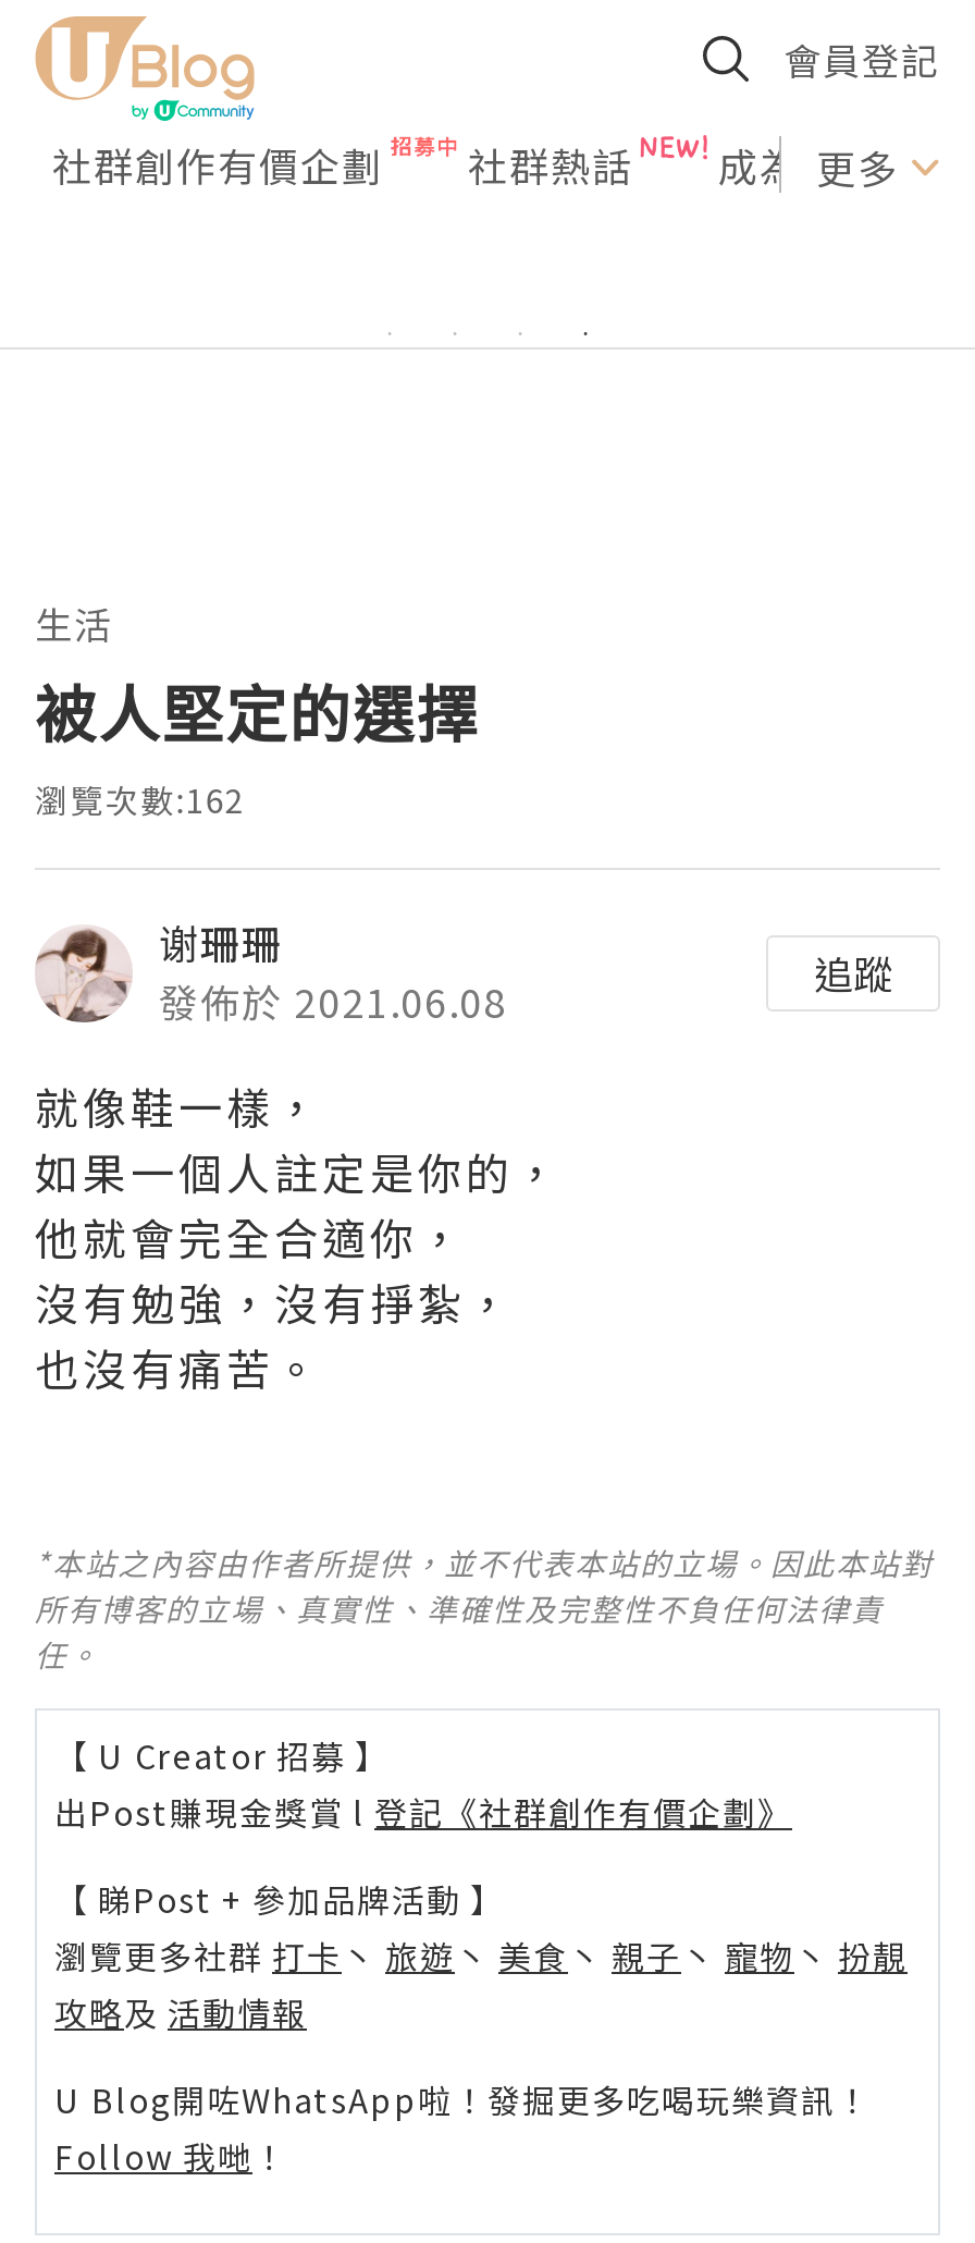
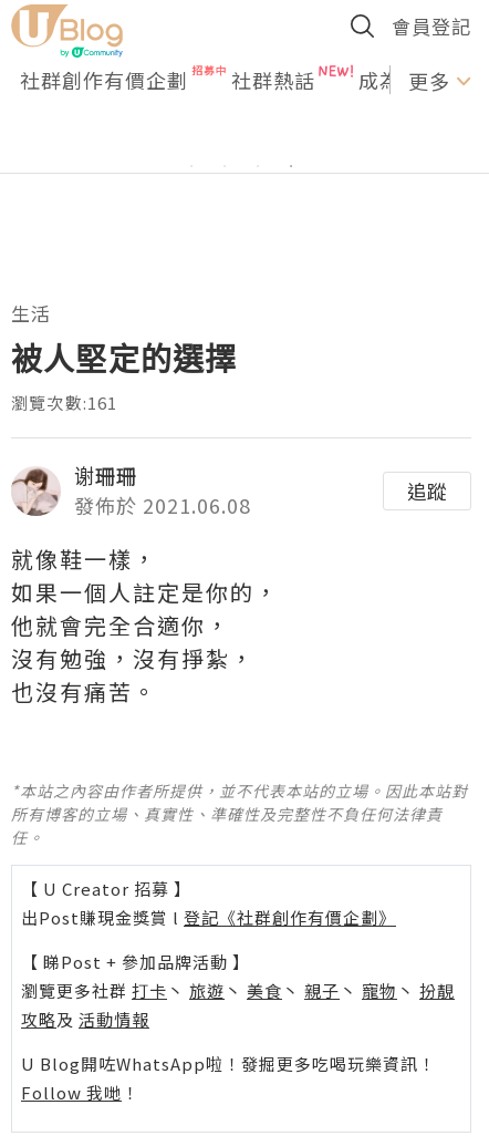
- 瀏覽次數:162
+ 瀏覽次數:161
